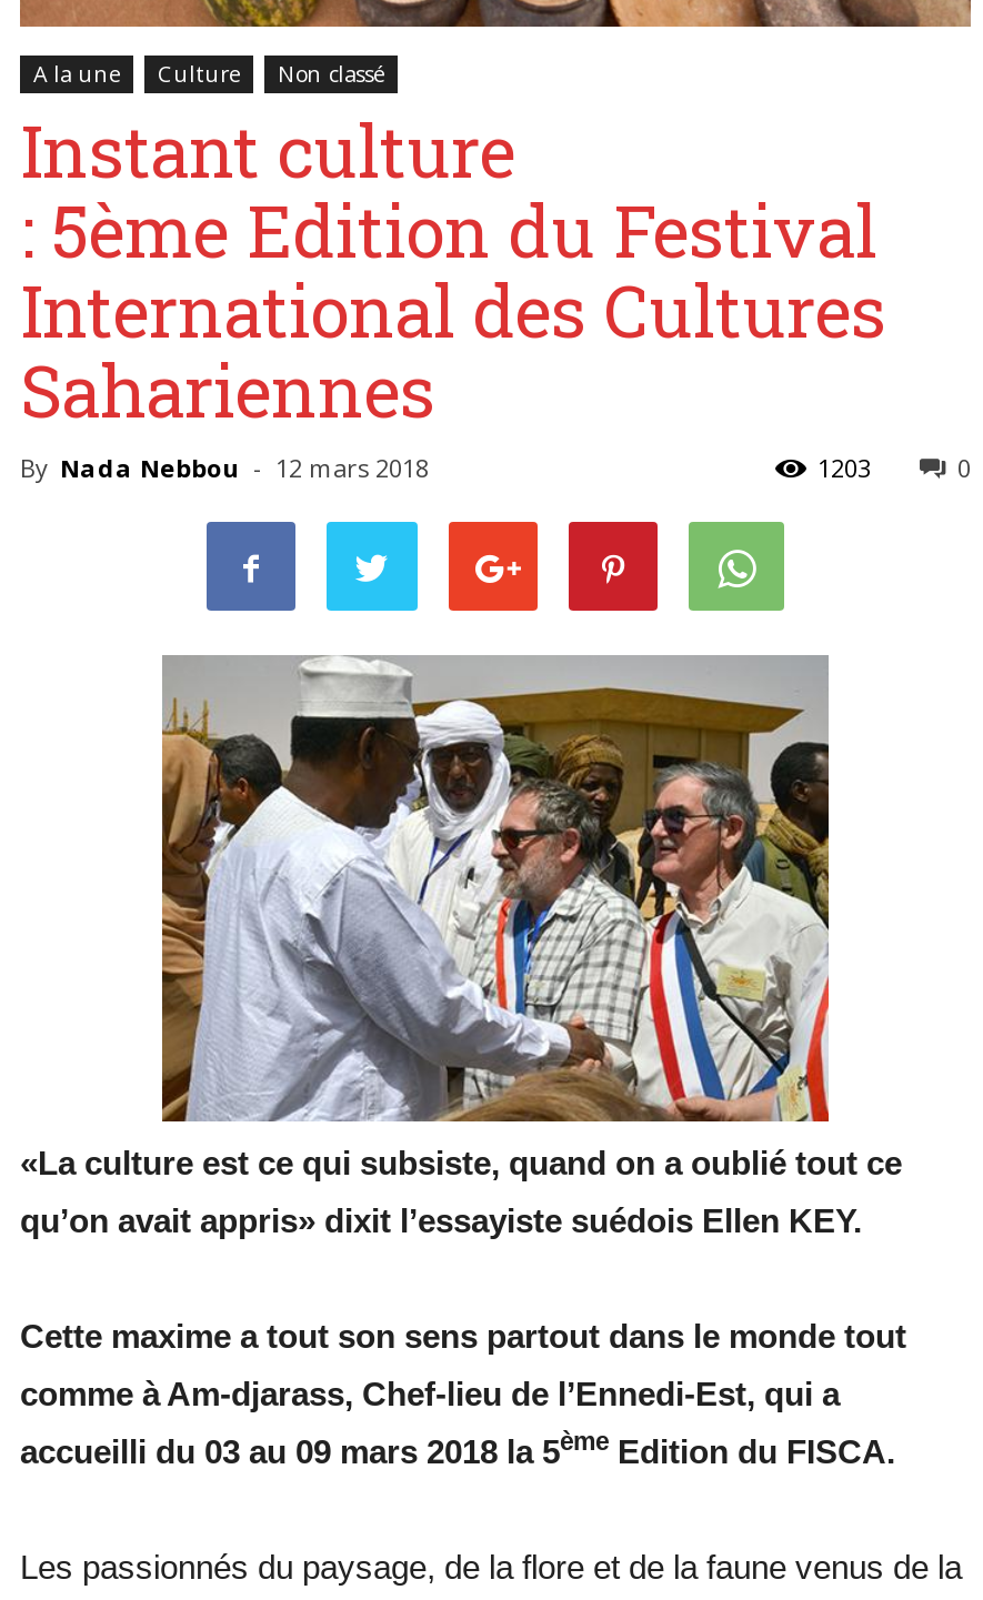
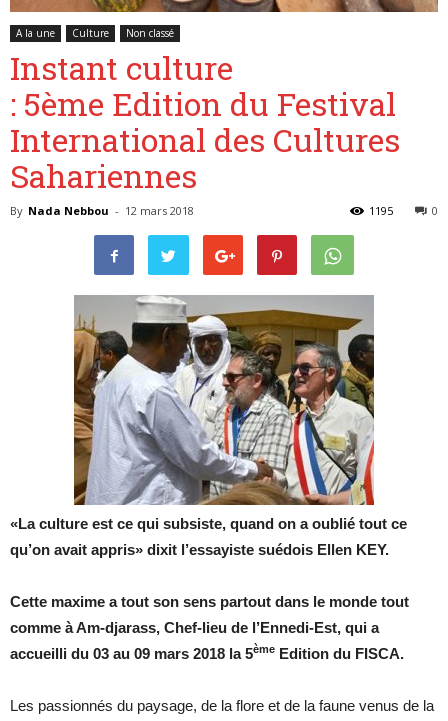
- 1203
+ 1195
